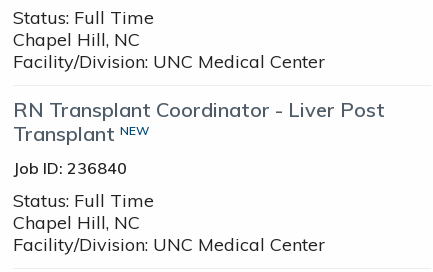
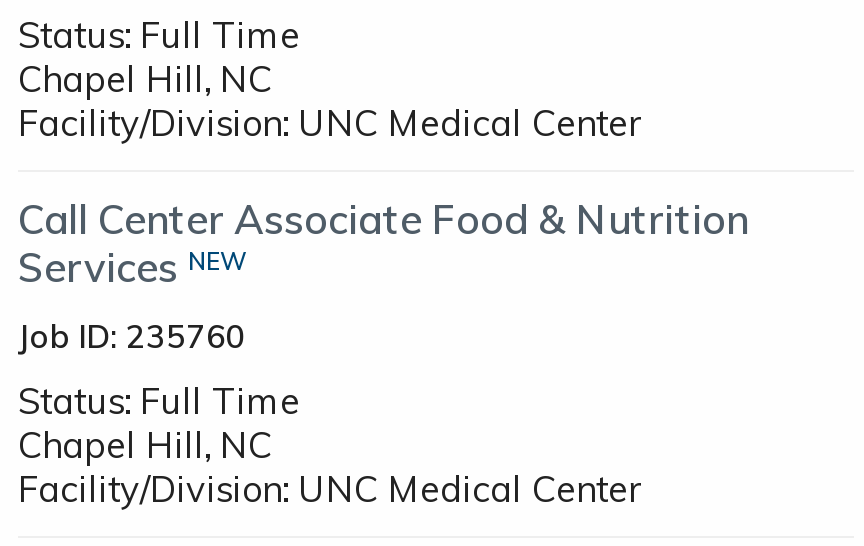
- RN Transplant Coordinator - Liver Post
- Transplant NEW
+ Call Center Associate Food & Nutrition
+ Services NEW

- Job ID: 236840
+ Job ID: 235760
